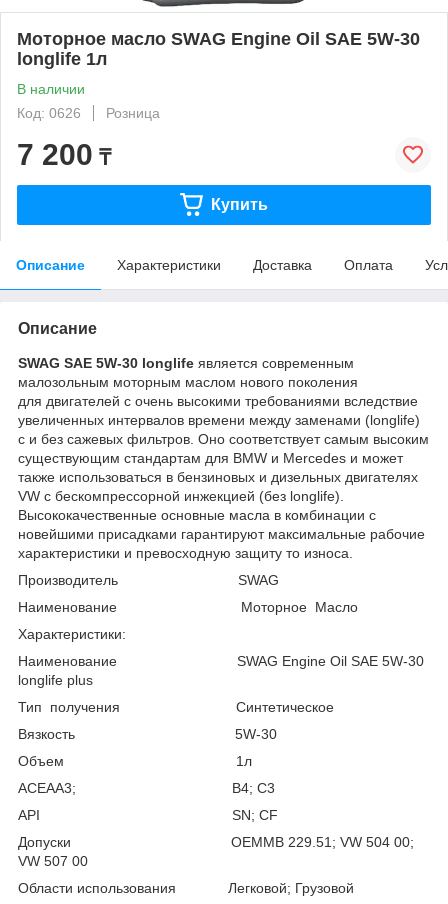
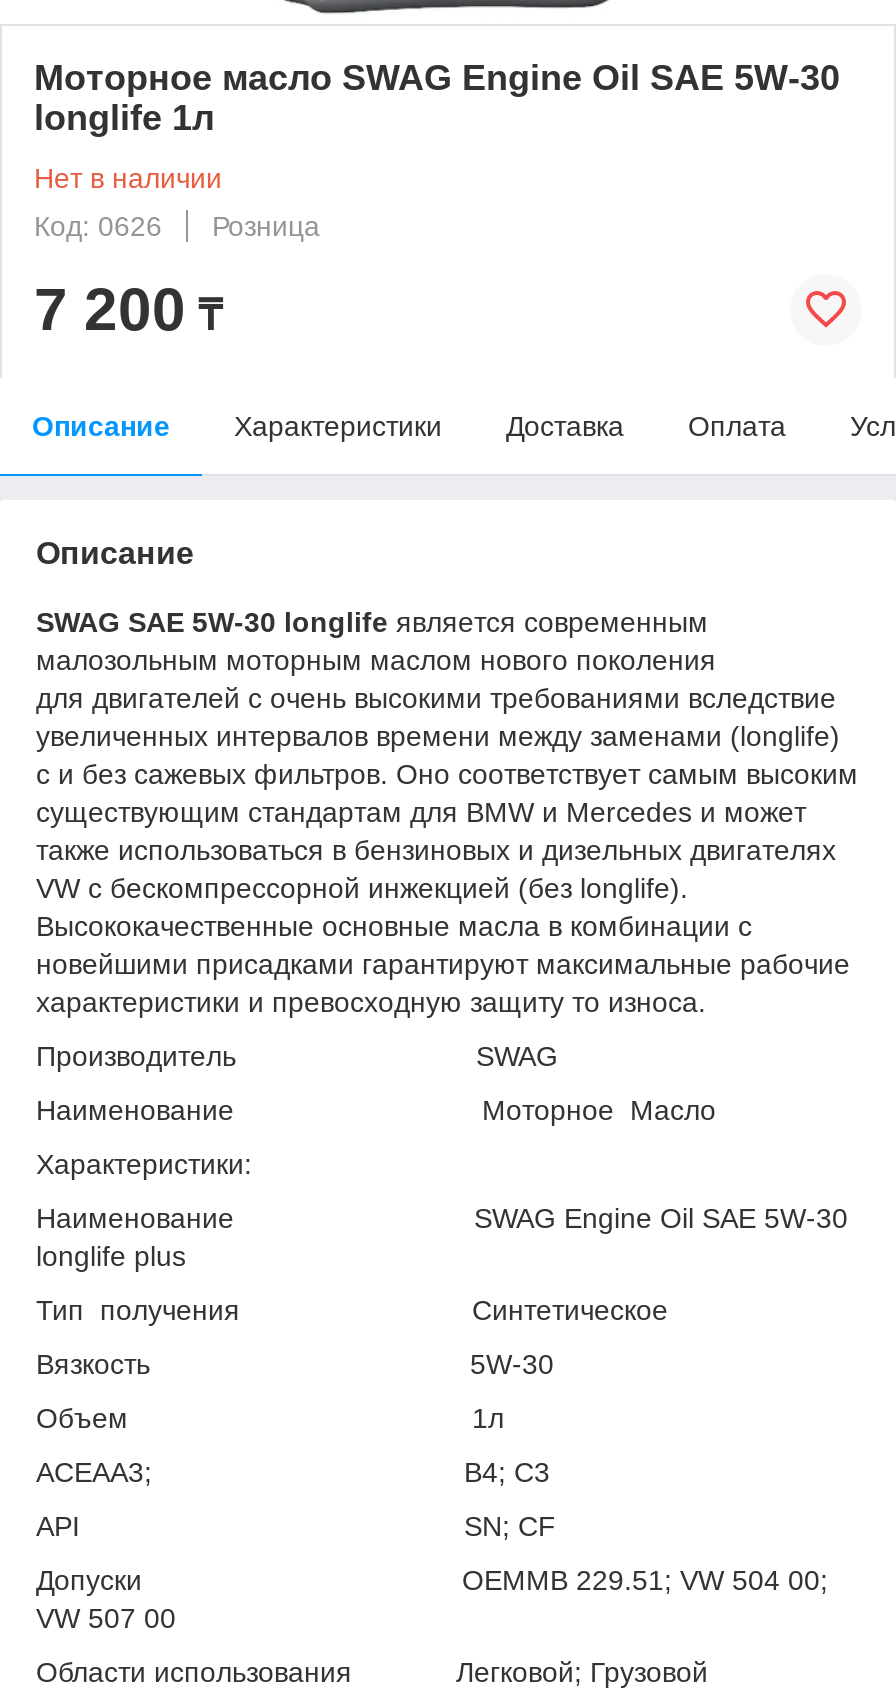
- В наличии
+ Нет в наличии

- Купить
